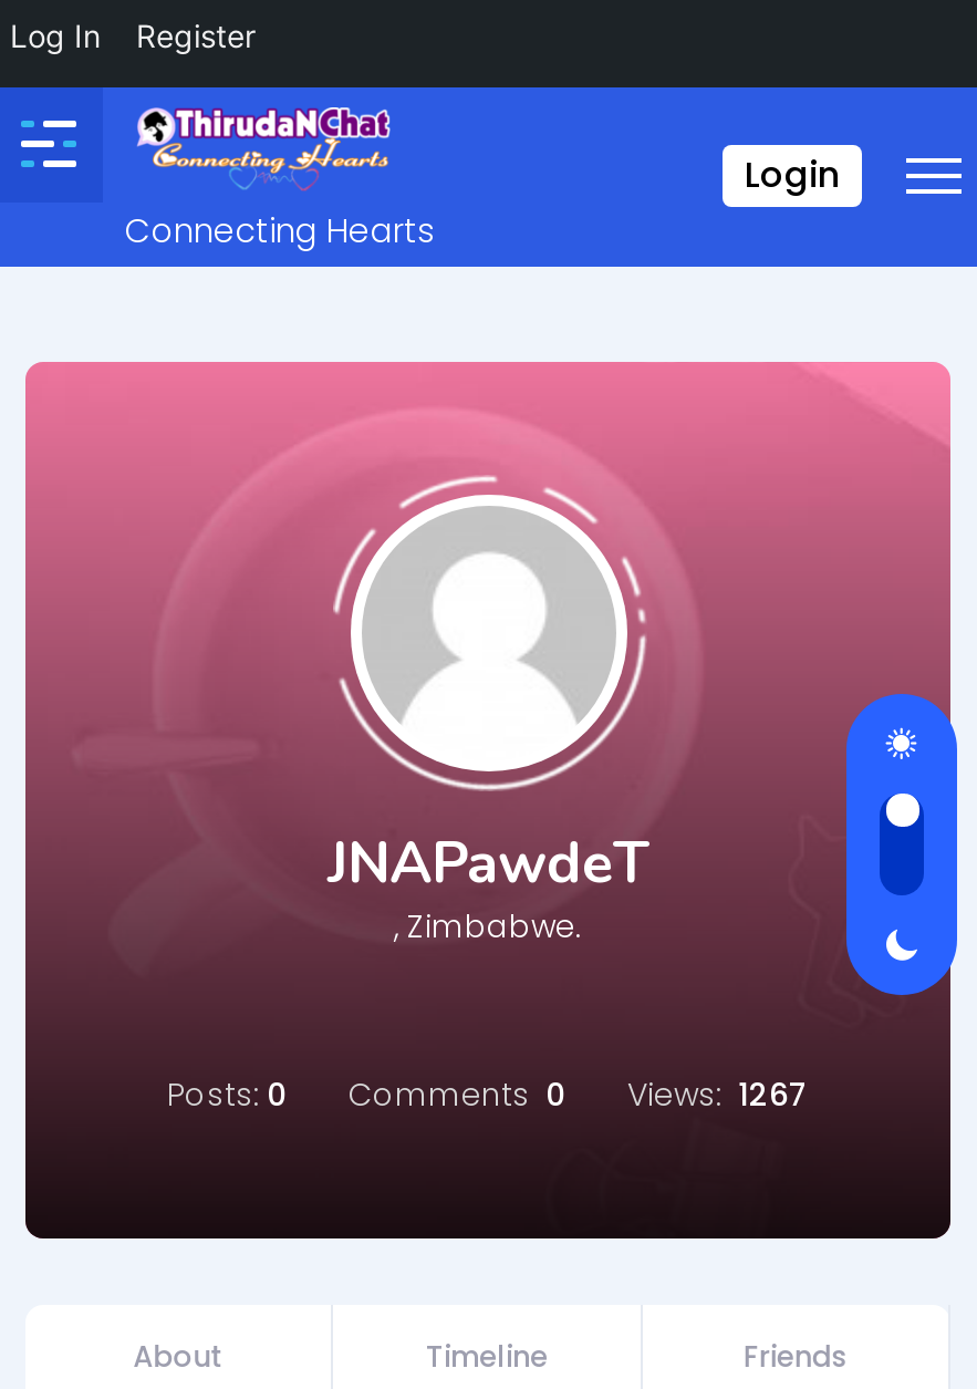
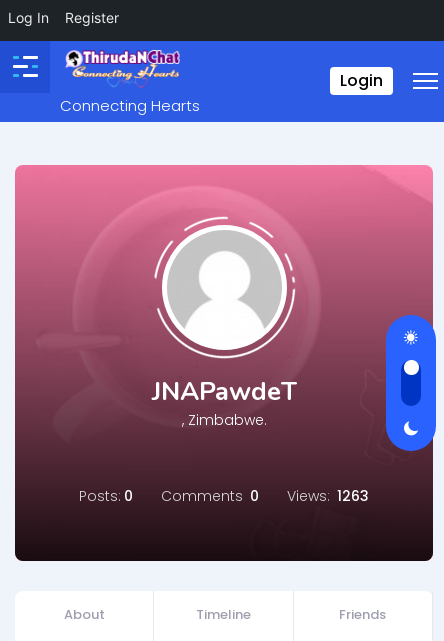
- Posts: 0 Comments 0 Views: 1267
+ Posts: 0 Comments 0 Views: 1263
